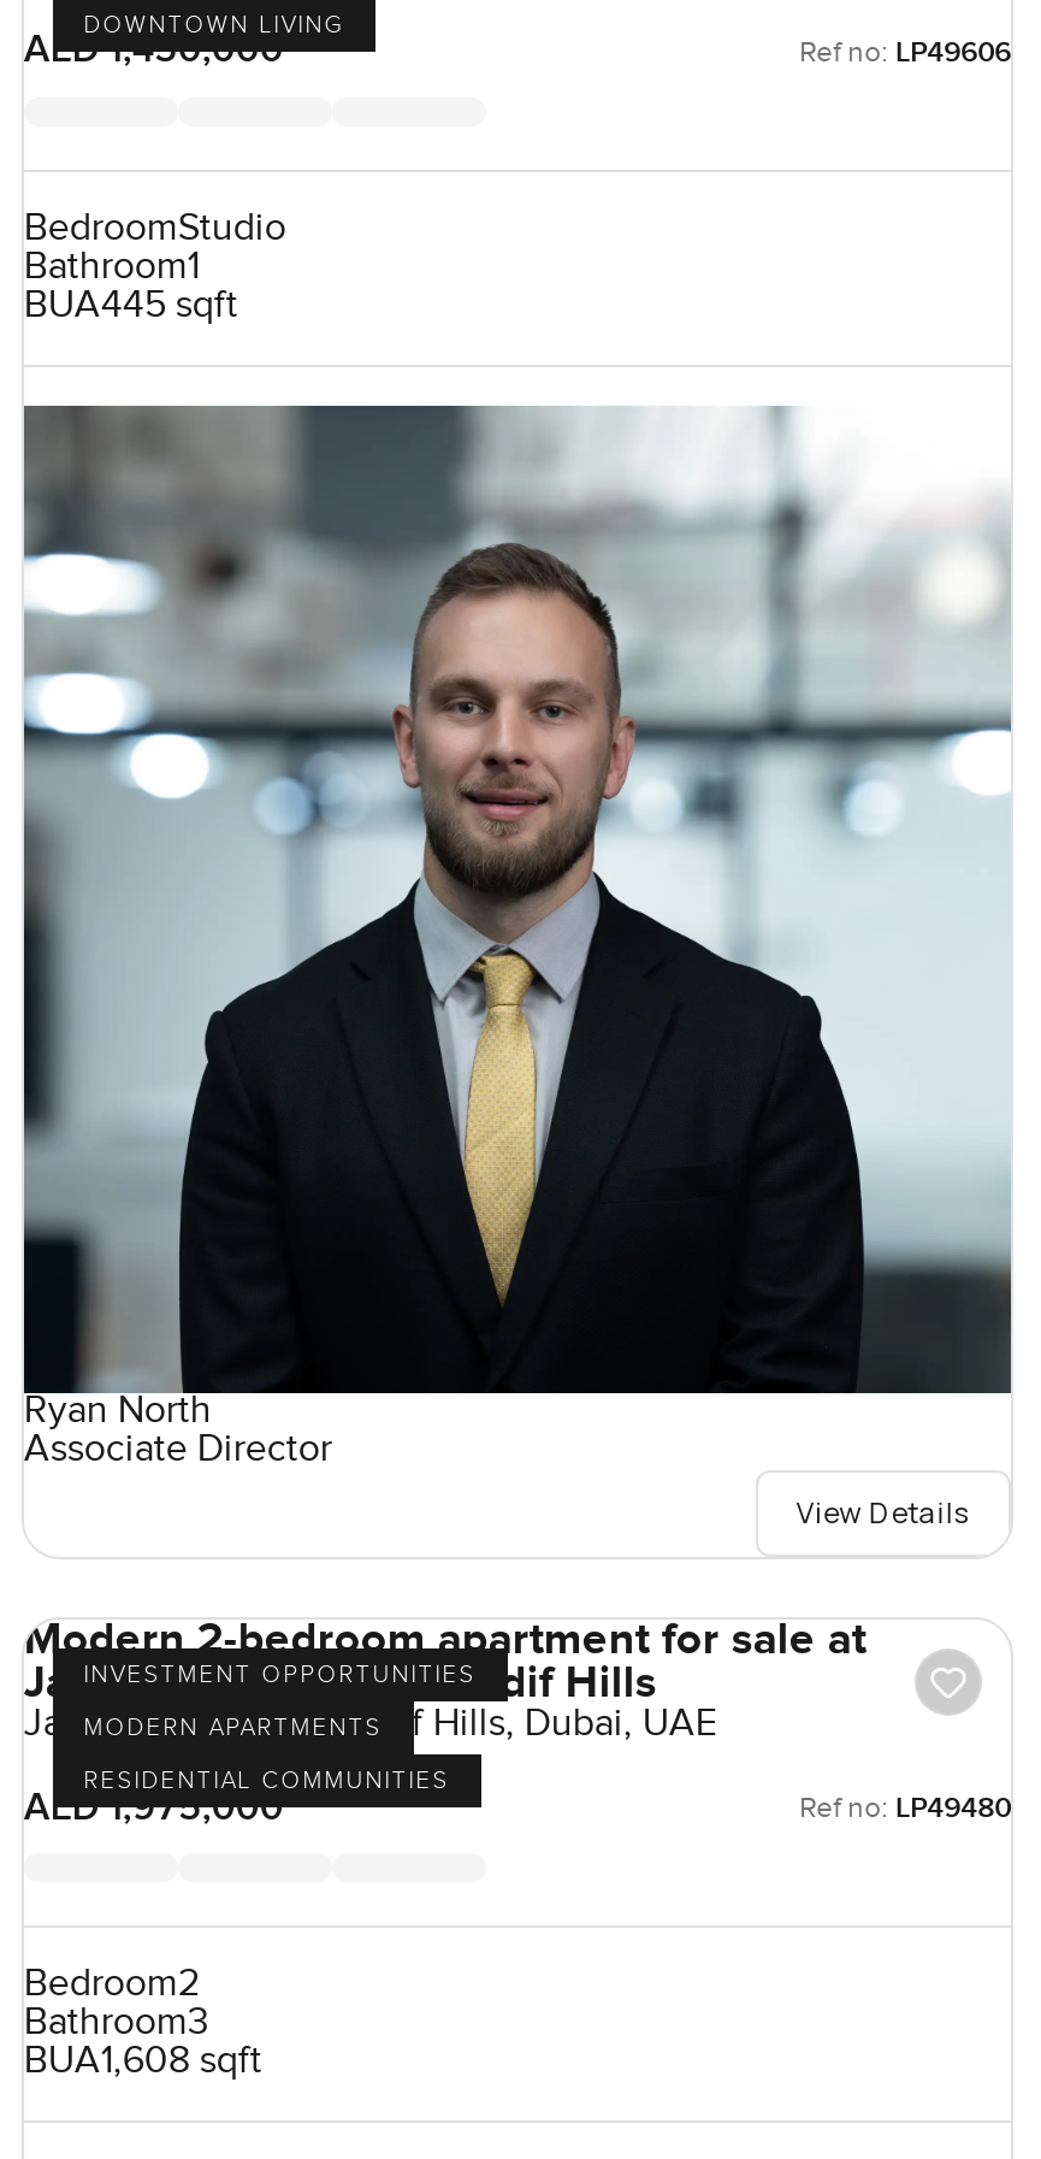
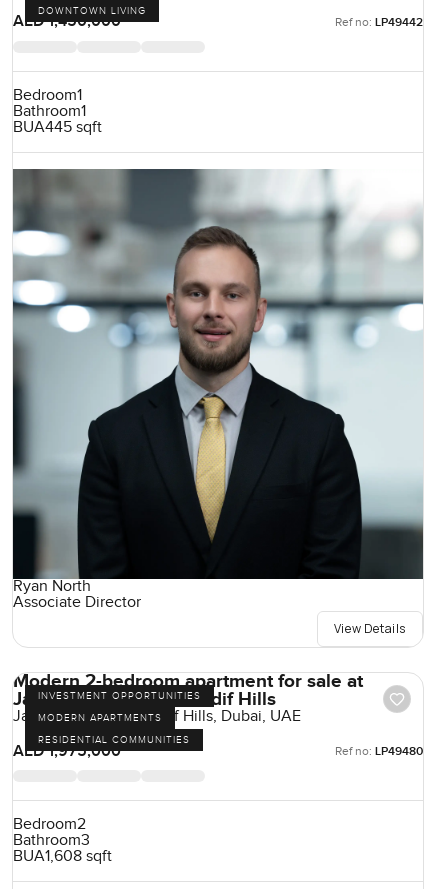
- Ref no: LP49606
+ Ref no: LP49442

- BedroomStudio
+ Bedroom1
